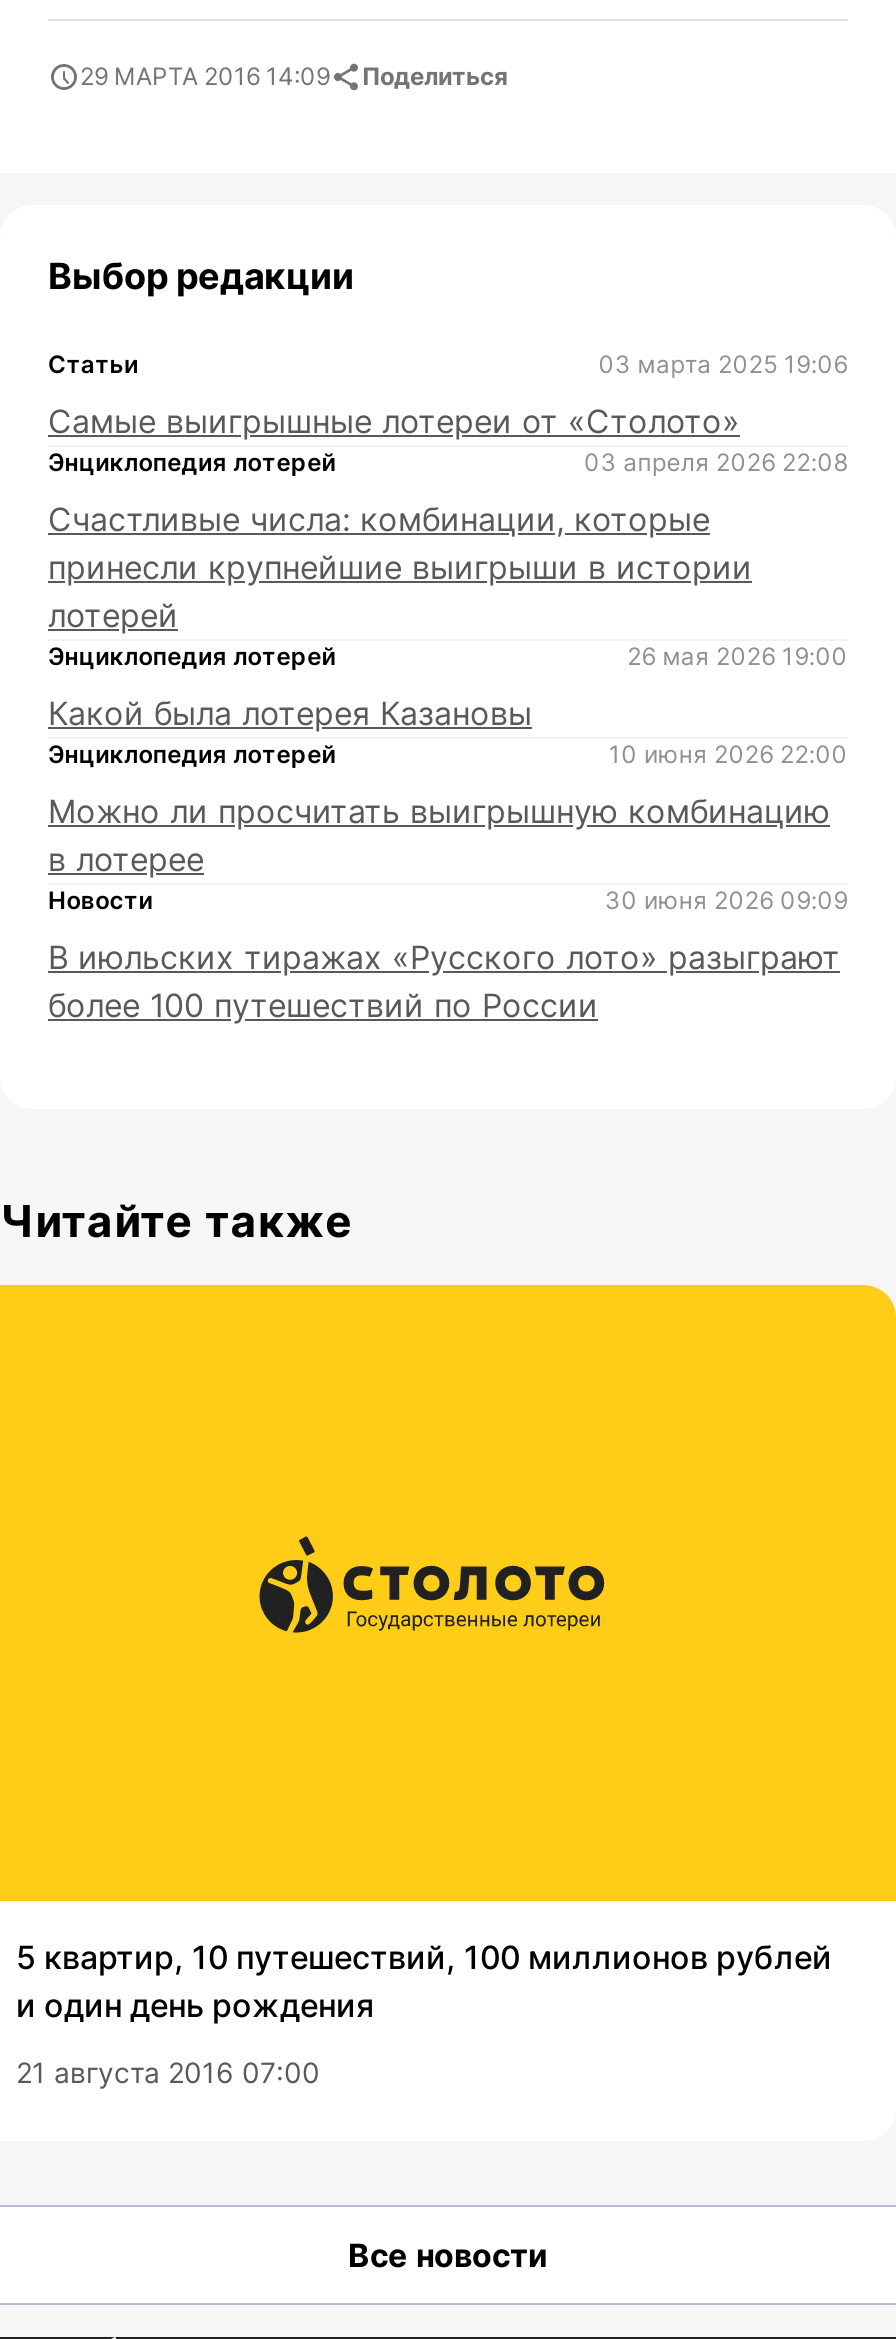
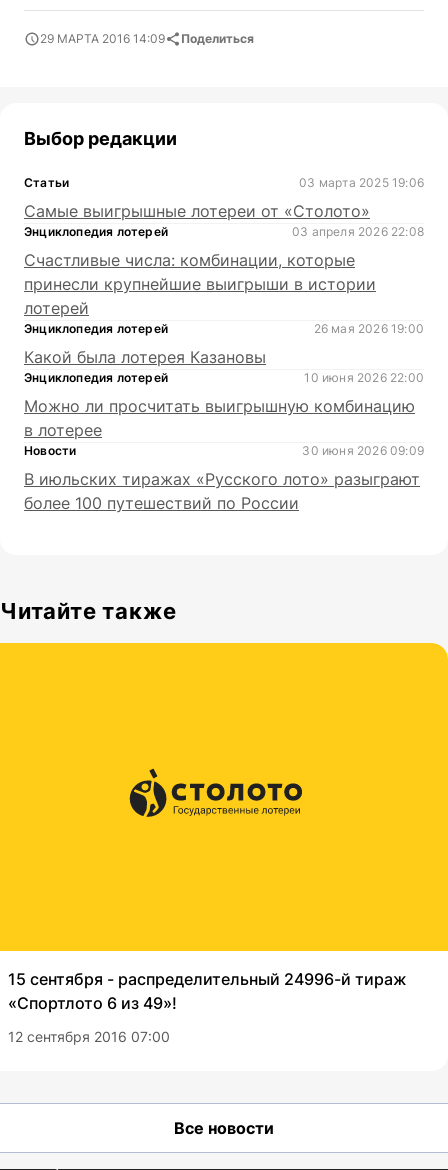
- 5 квартир, 10 путешествий, 100 миллионов рублей
- и один день рождения
+ 15 сентября - распределительный 24996-й тираж
+ «Спортлото 6 из 49»!

- 21 августа 2016 07:00
+ 12 сентября 2016 07:00
